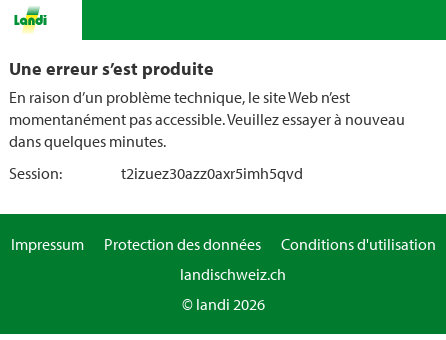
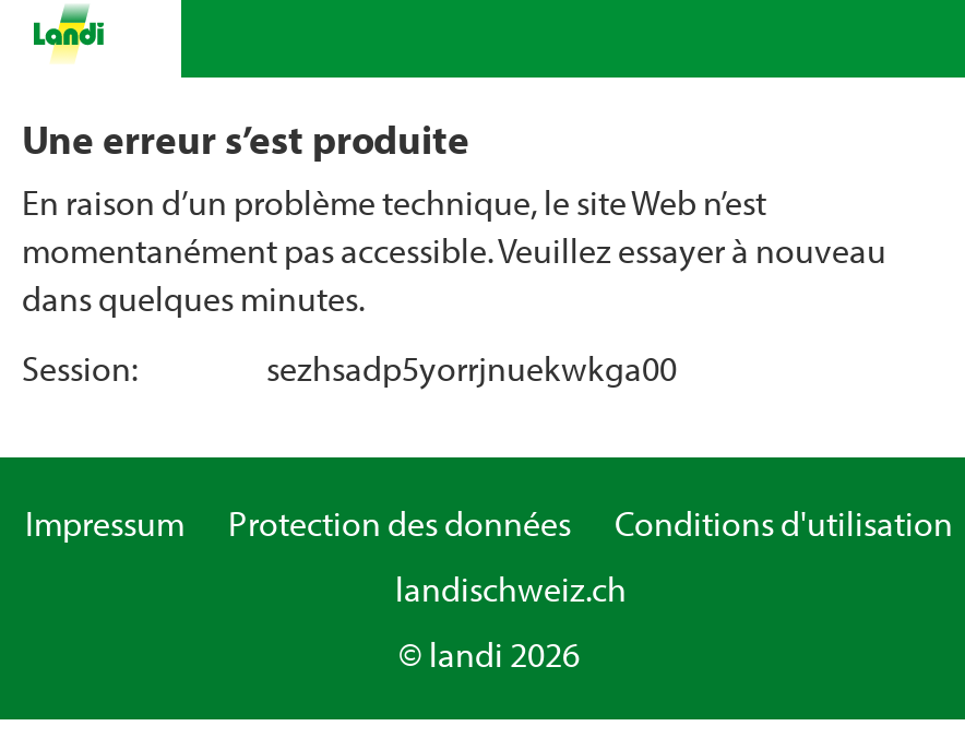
- t2izuez30azz0axr5imh5qvd
+ sezhsadp5yorrjnuekwkga00
